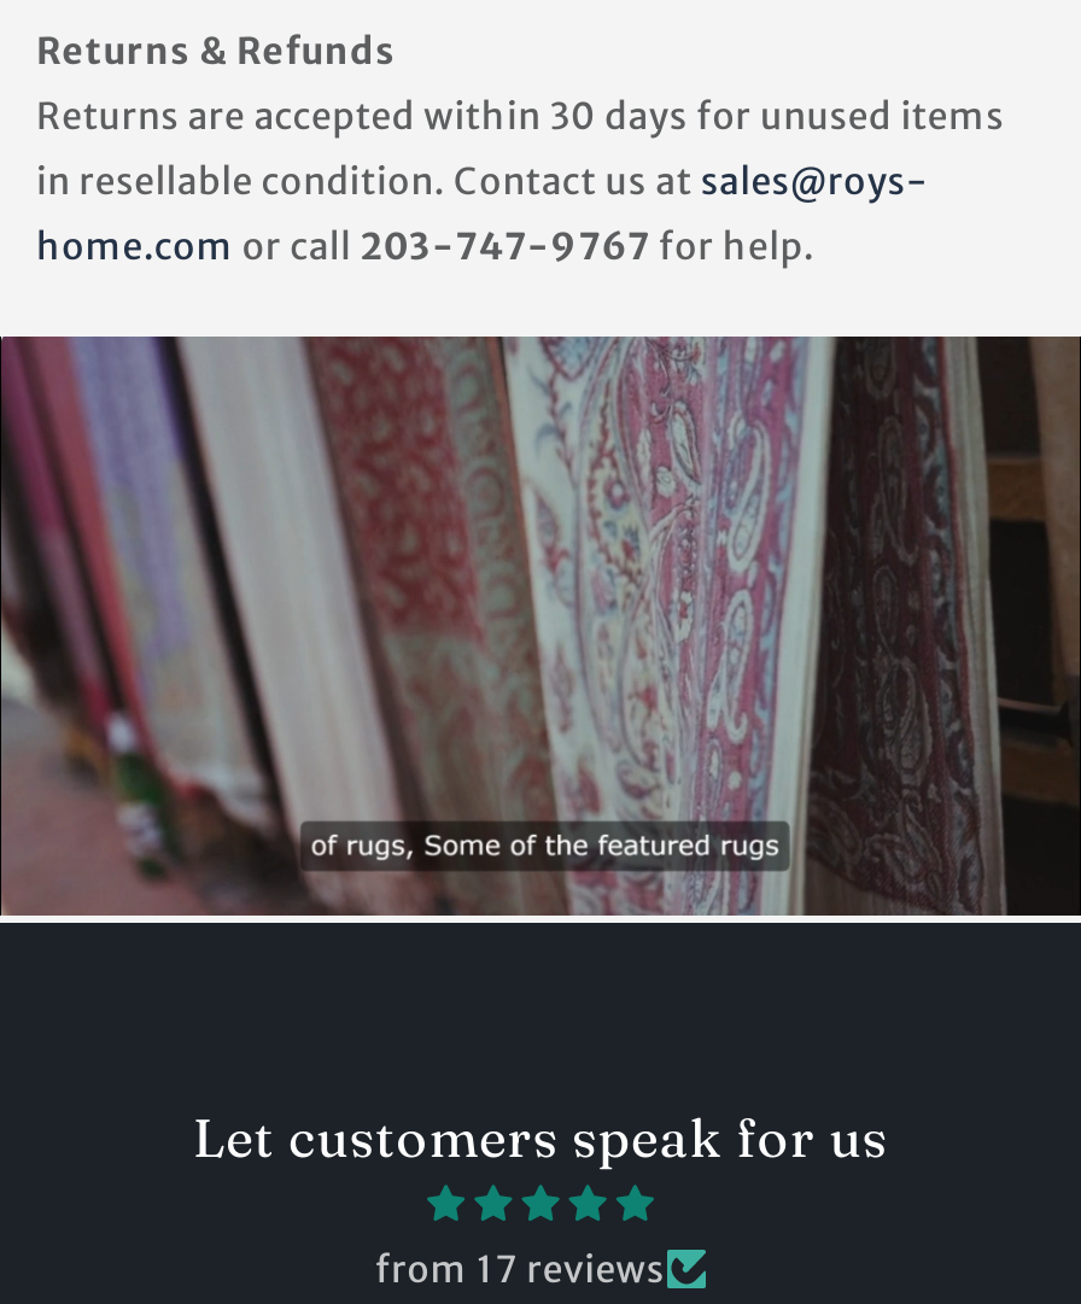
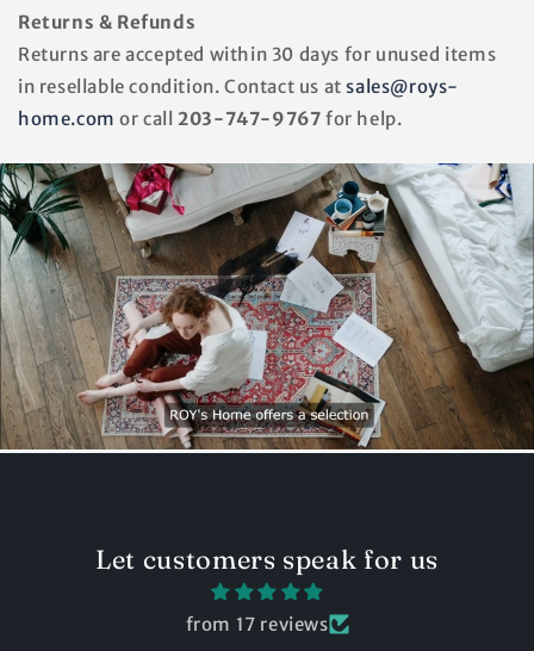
- [image]
+ [image]
